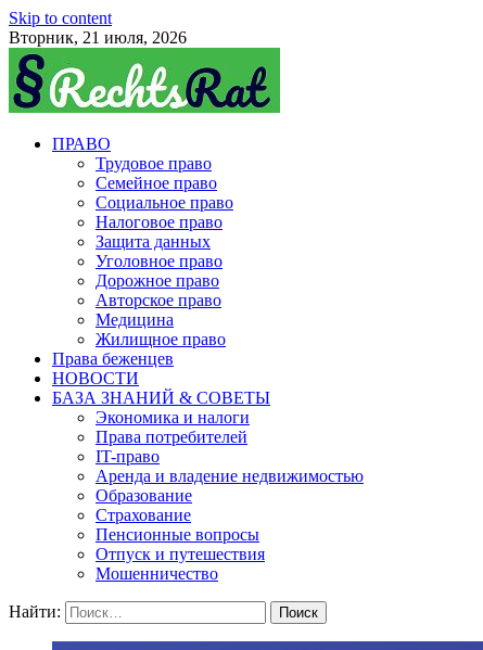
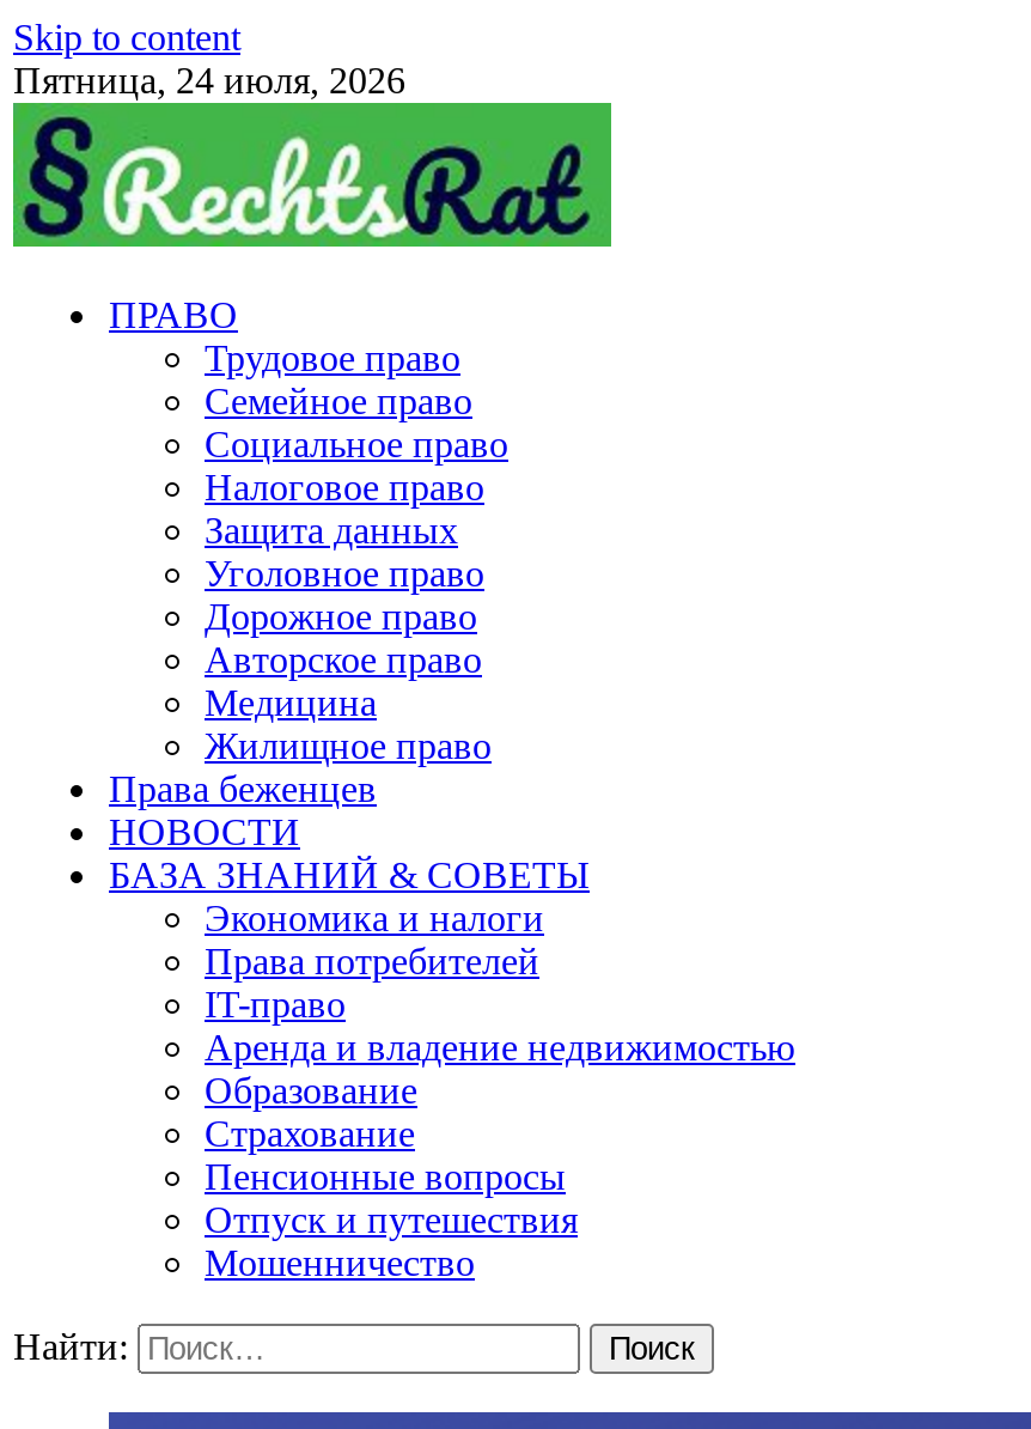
- Вторник, 21 июля, 2026
+ Пятница, 24 июля, 2026
